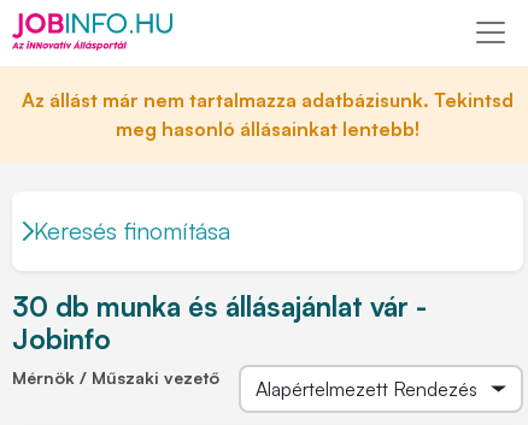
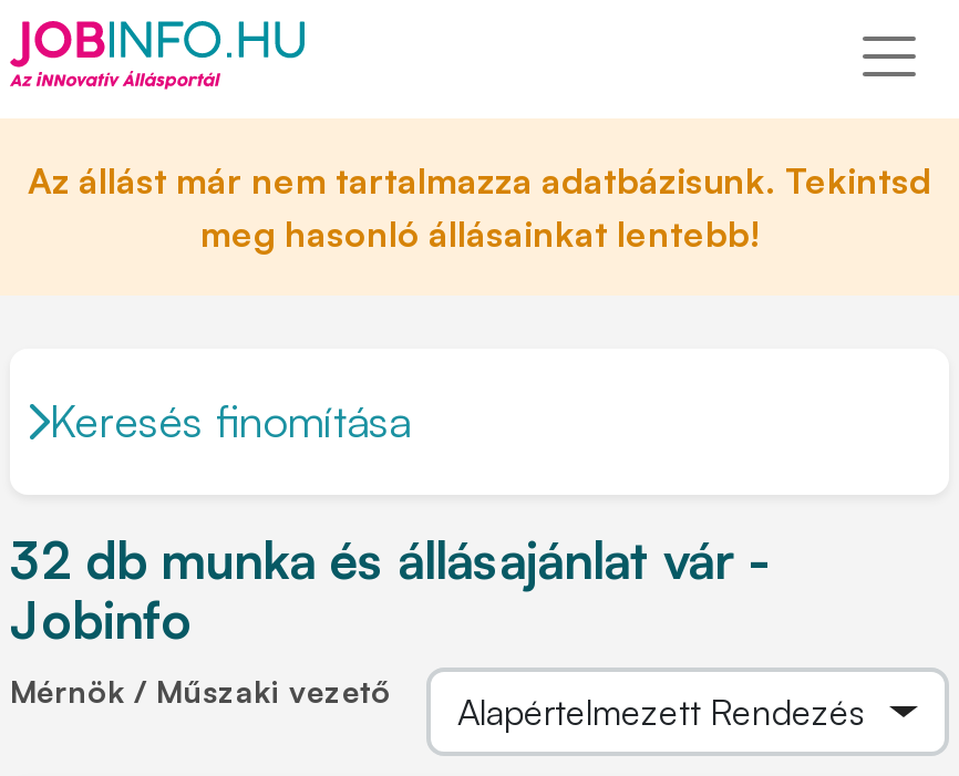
- 30 db munka és állásajánlat vár -
+ 32 db munka és állásajánlat vár -
